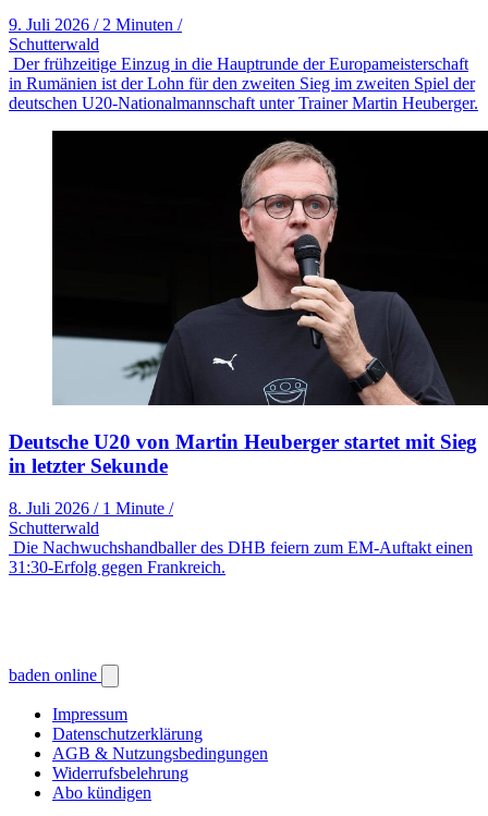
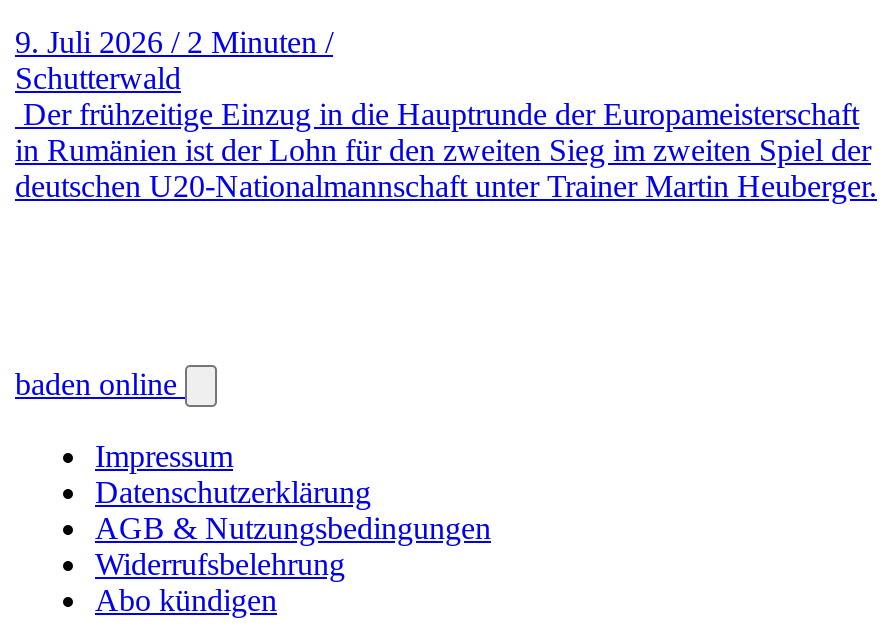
- [image]
- Deutsche U20 von Martin Heuberger startet mit Sieg
- in letzter Sekunde
- 8. Juli 2026 / 1 Minute /
- Schutterwald
- Die Nachwuchshandballer des DHB feiern zum EM-Auftakt einen
- 31:30-Erfolg gegen Frankreich.
